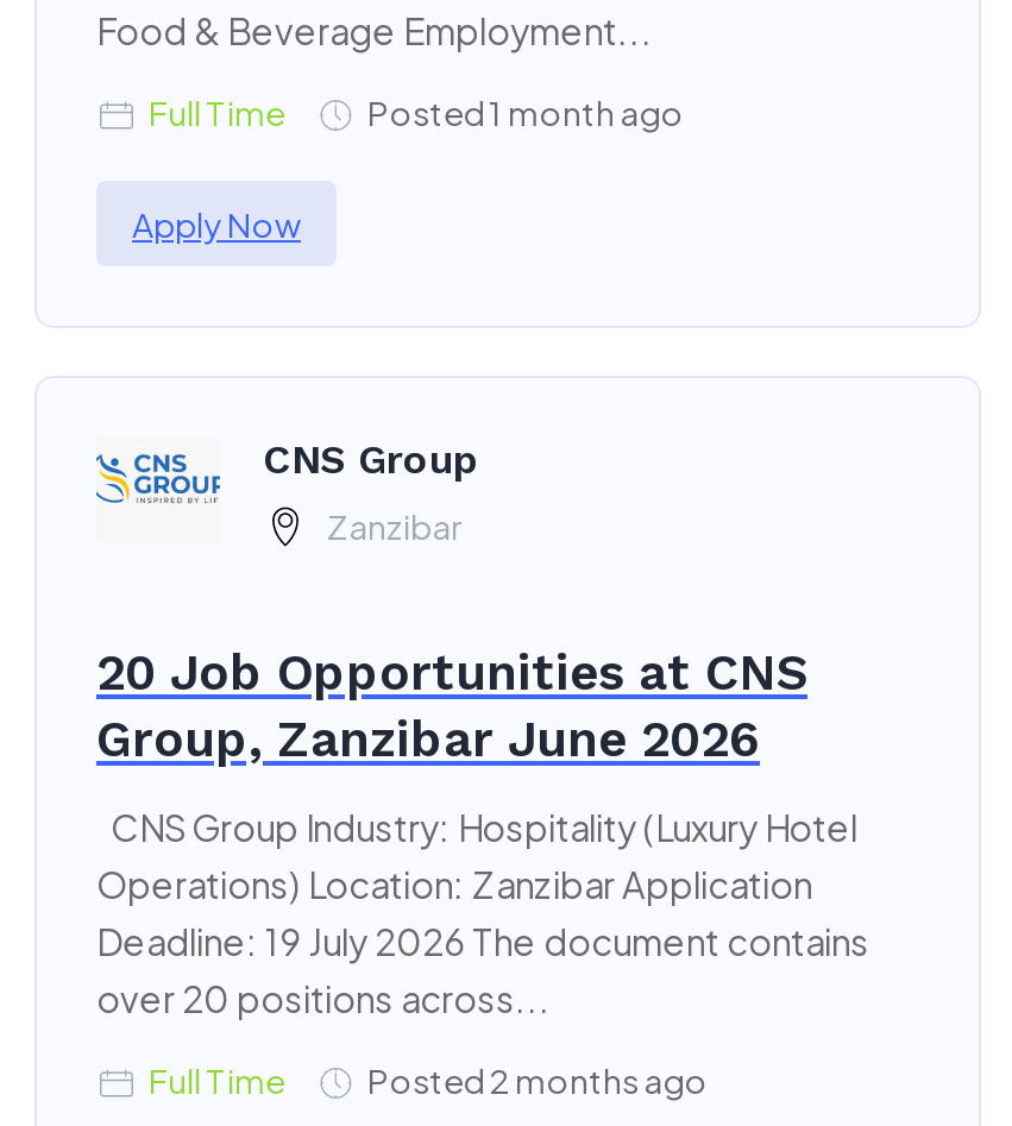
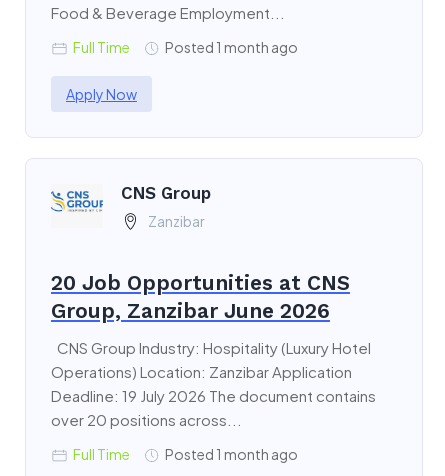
- Posted 2 months ago
+ Posted 1 month ago
